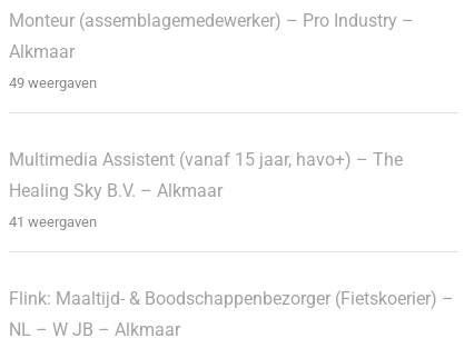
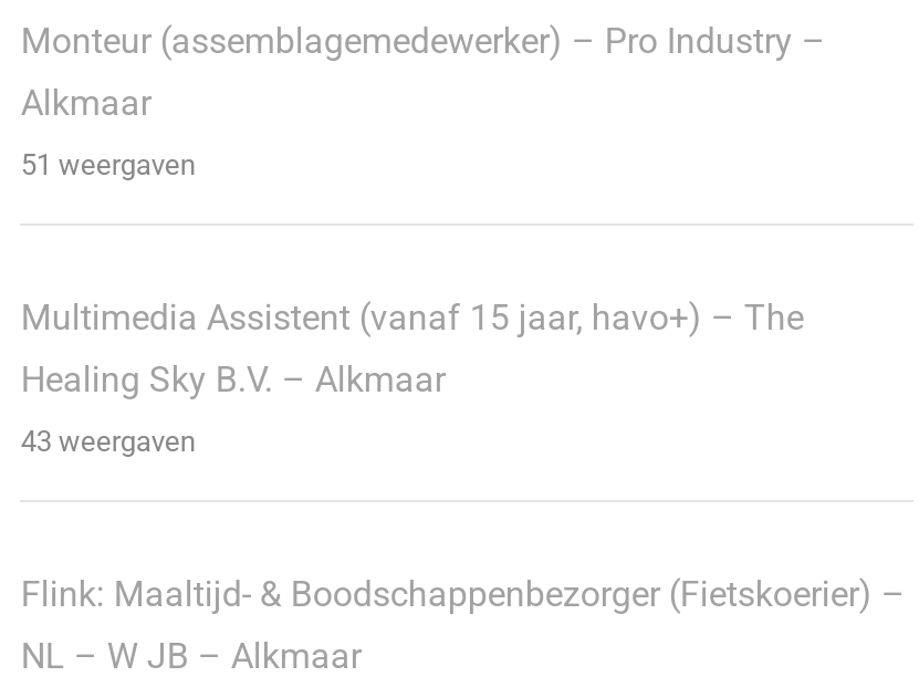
- 49 weergaven
+ 51 weergaven

- 41 weergaven
+ 43 weergaven
